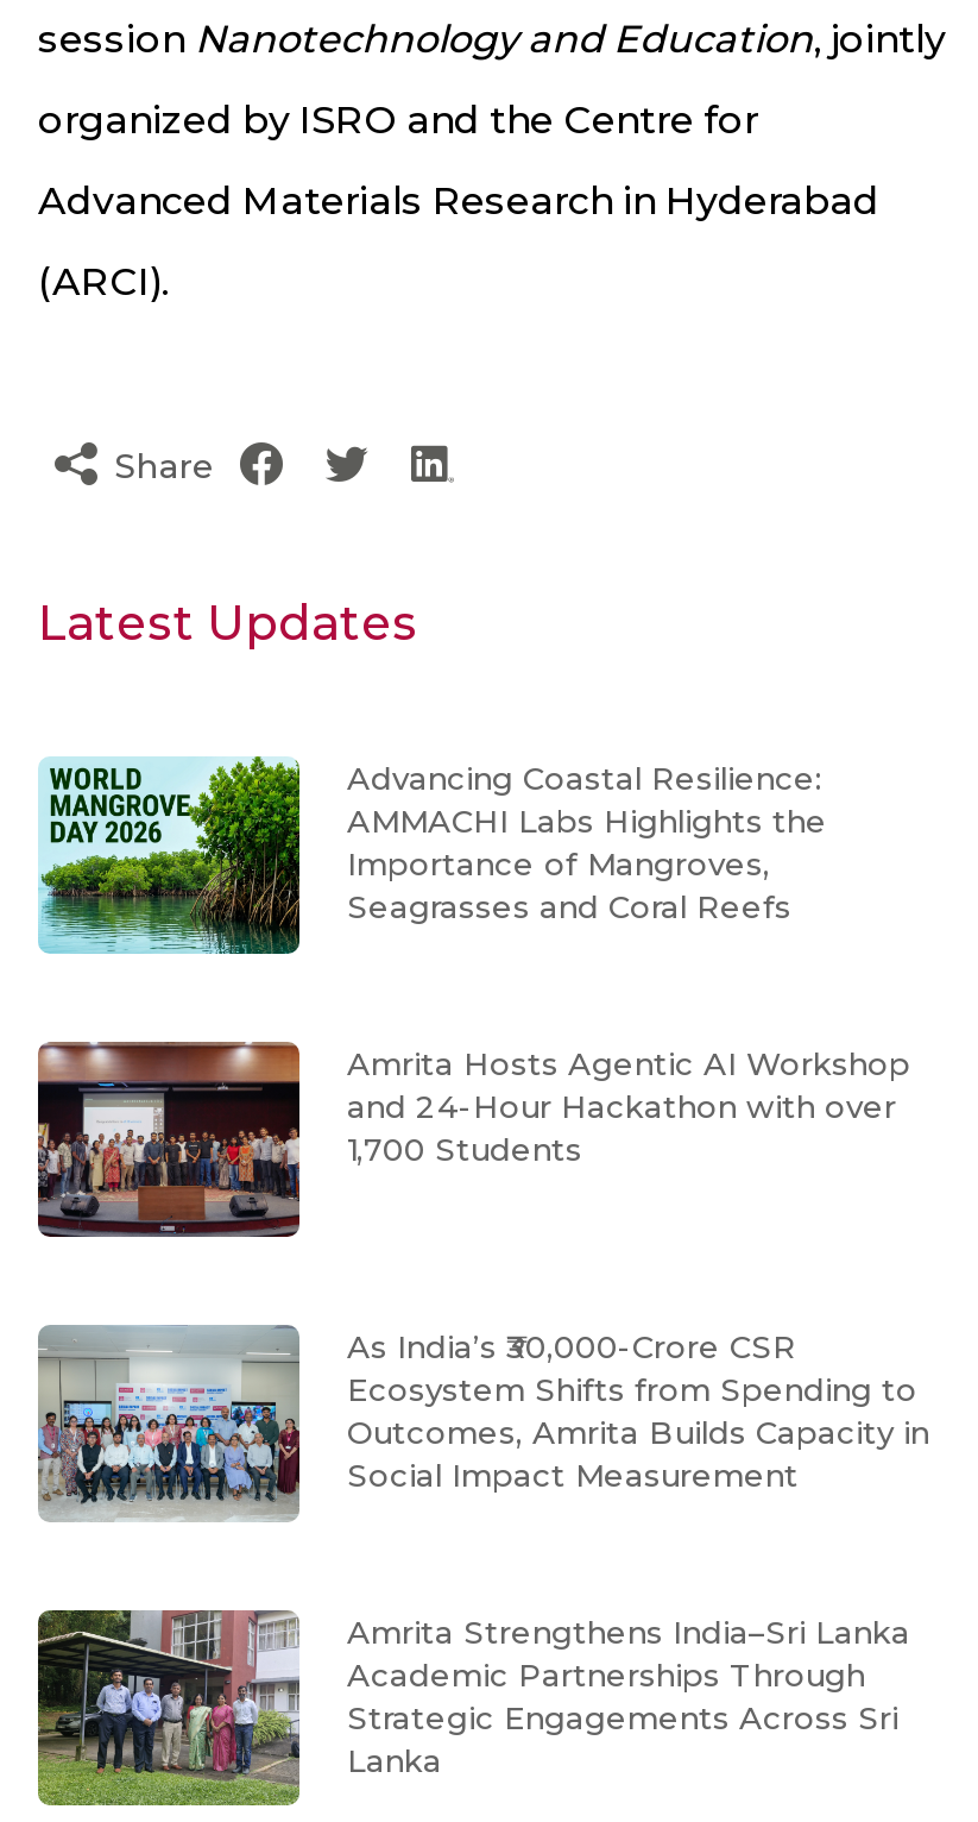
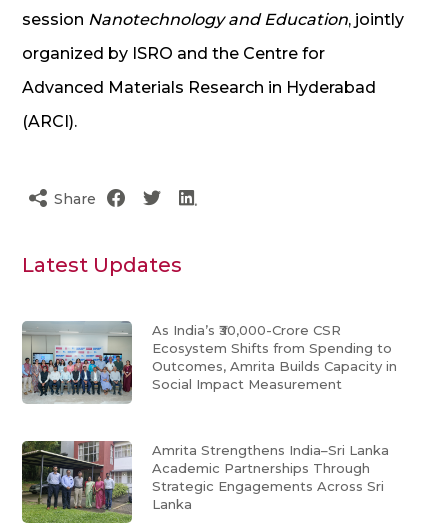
- [image]
- Advancing Coastal Resilience:
- AMMACHI Labs Highlights the
- Importance of Mangroves,
- Seagrasses and Coral Reefs

- [image]
- Amrita Hosts Agentic AI Workshop
- and 24-Hour Hackathon with over
- 1,700 Students
